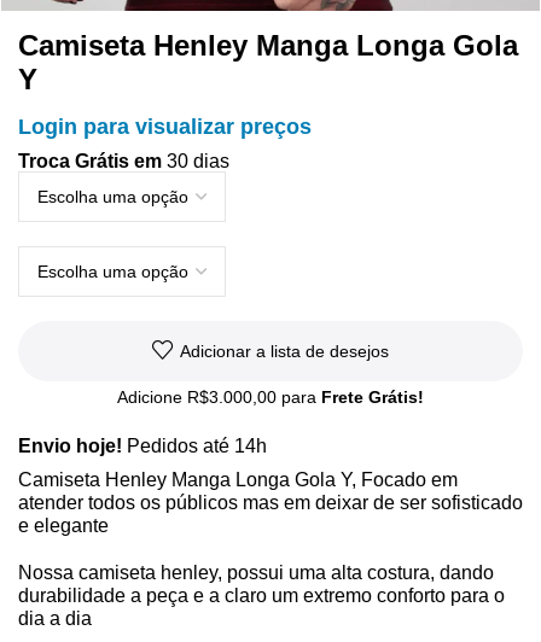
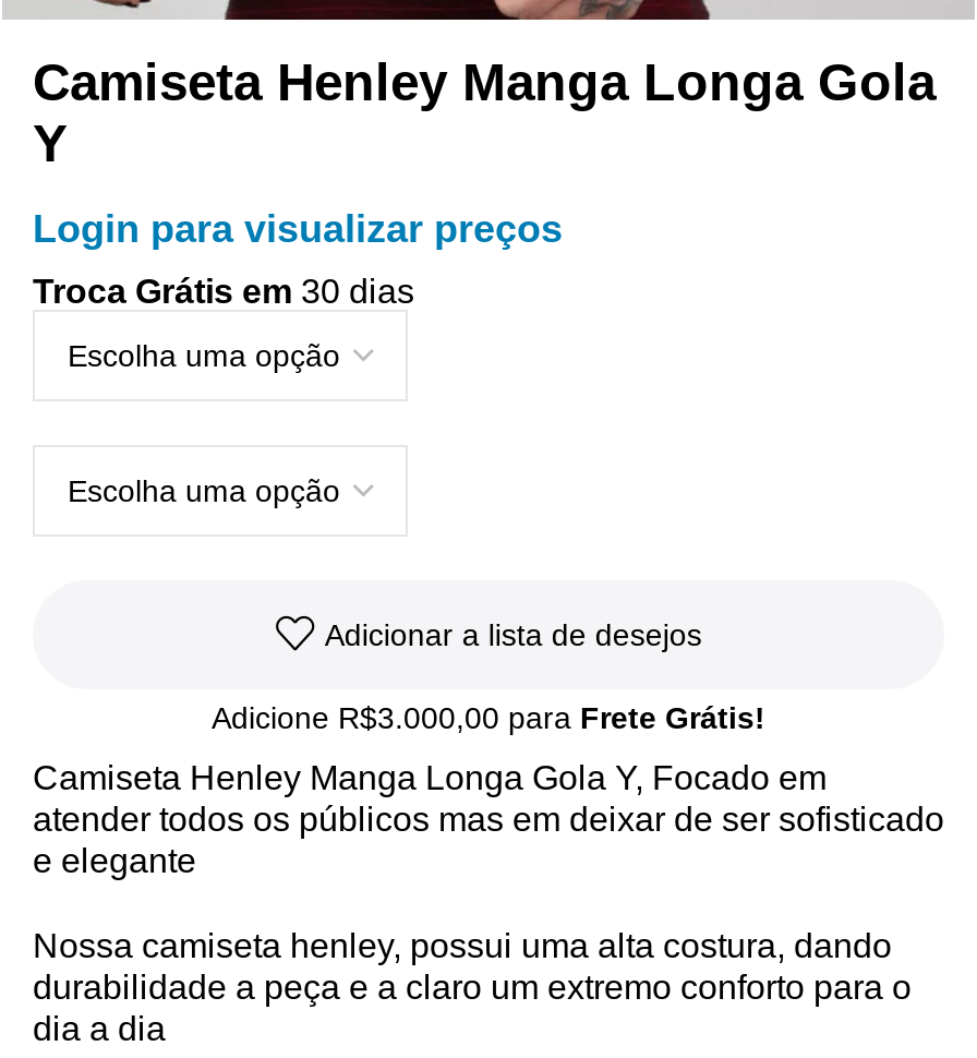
- Envio hoje! Pedidos até 14h
